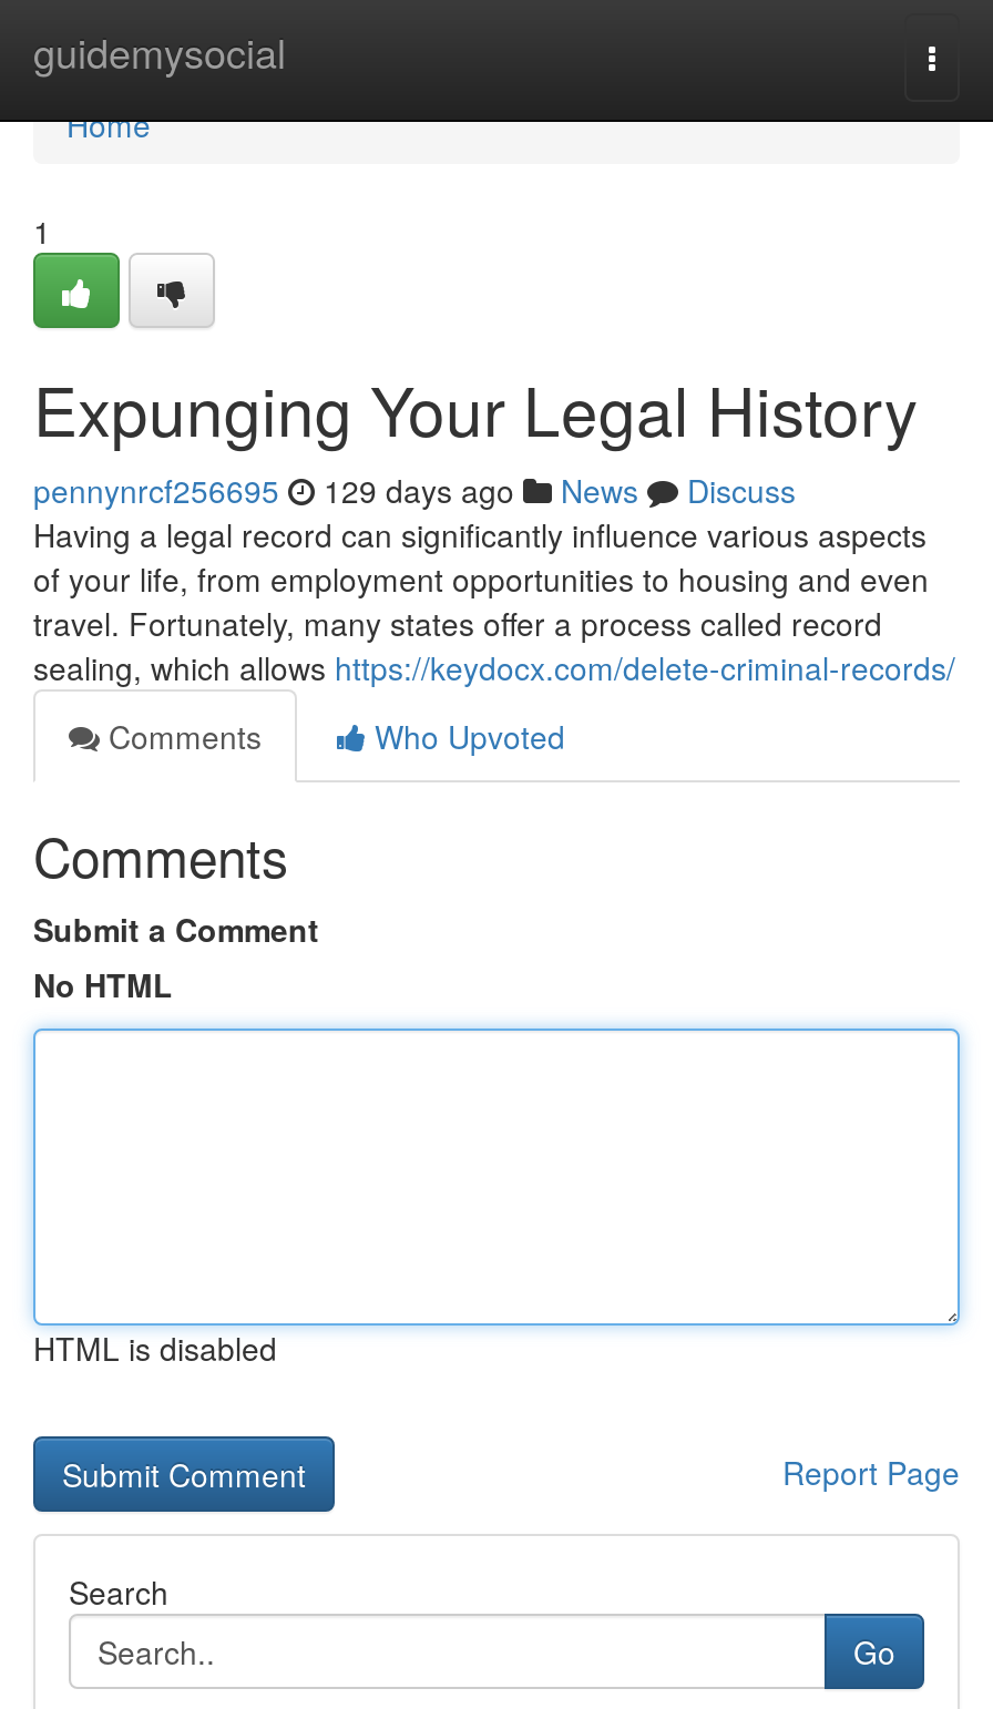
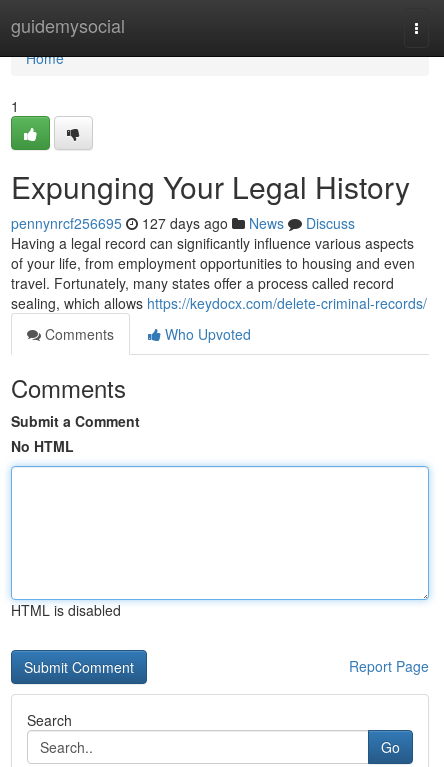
- pennynrcf256695 129 days ago News Discuss
+ pennynrcf256695 127 days ago News Discuss
